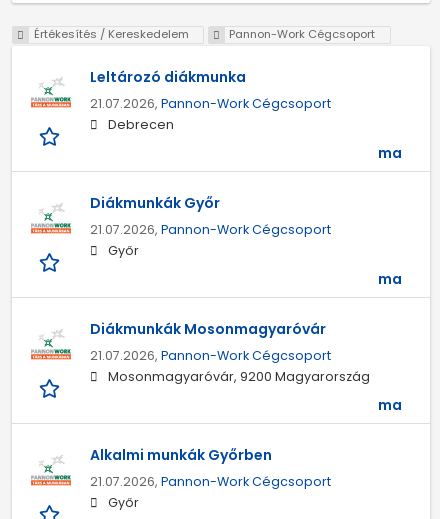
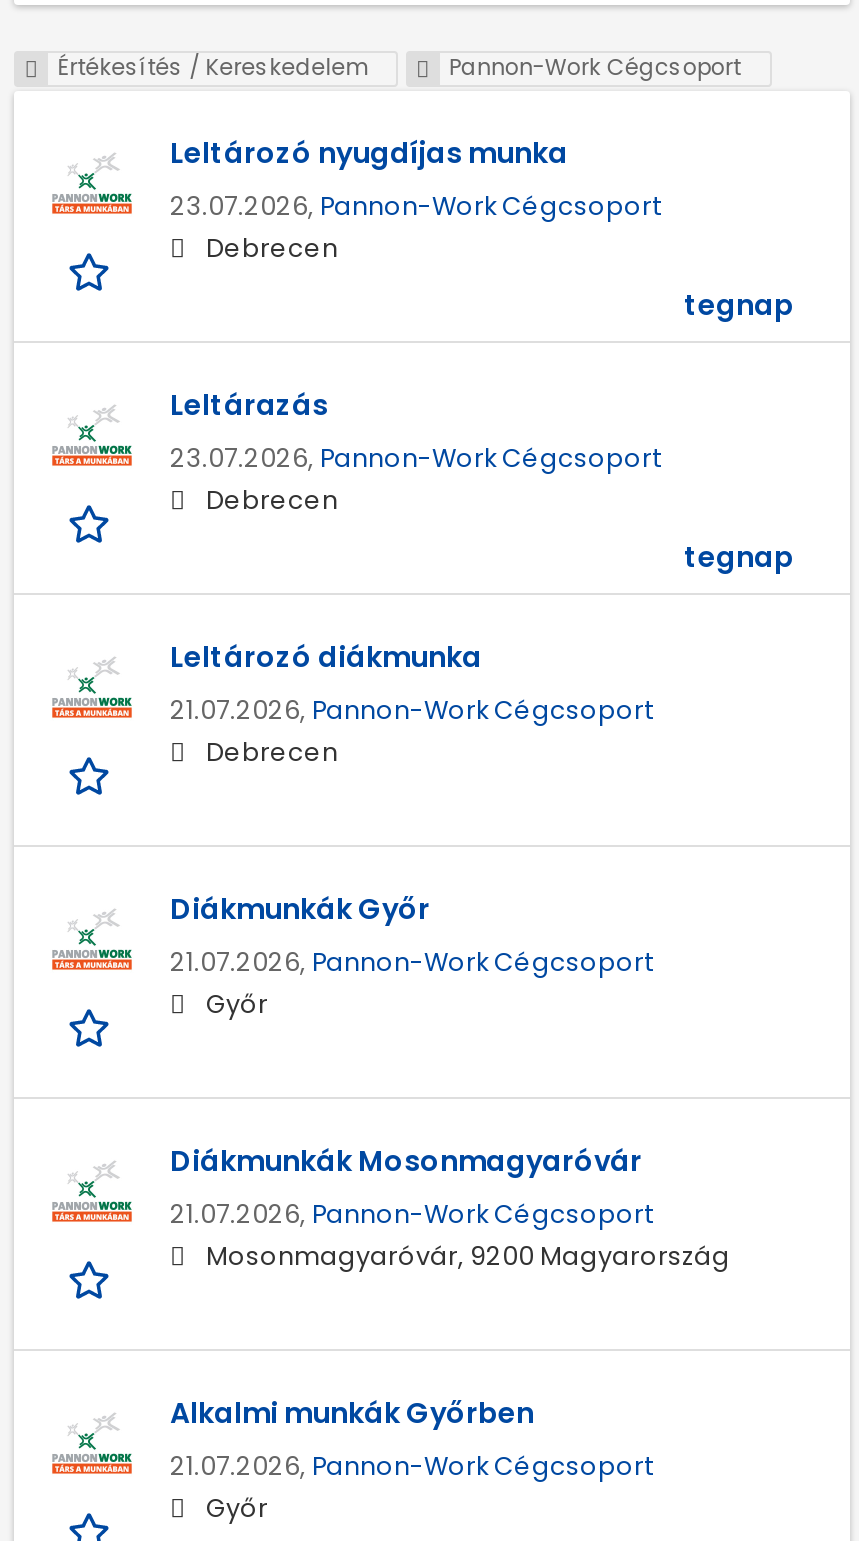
+ Leltározó nyugdíjas munka
+ 23.07.2026, Pannon-Work Cégcsoport
+ Debrecen
+ tegnap
+ Leltárazás
+ 23.07.2026, Pannon-Work Cégcsoport
+ Debrecen
+ tegnap

- ma

- ma

- ma
